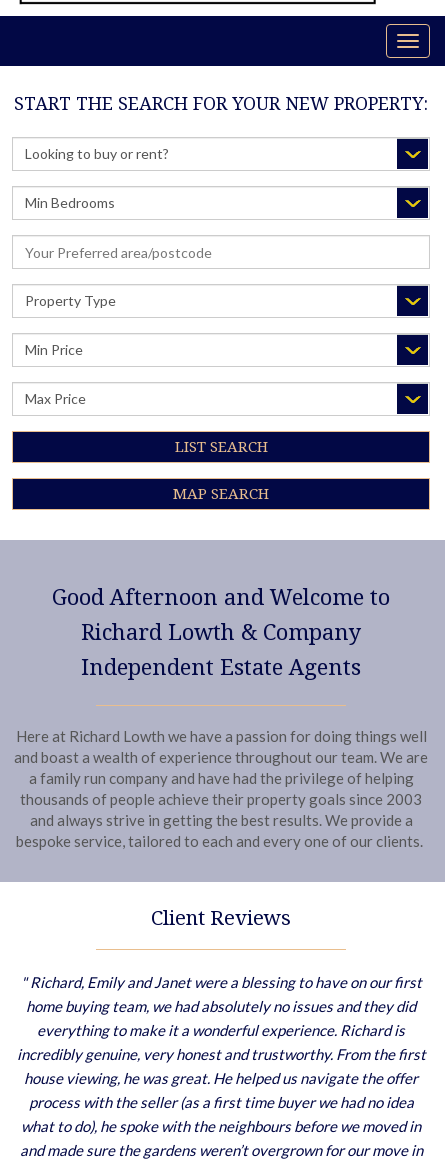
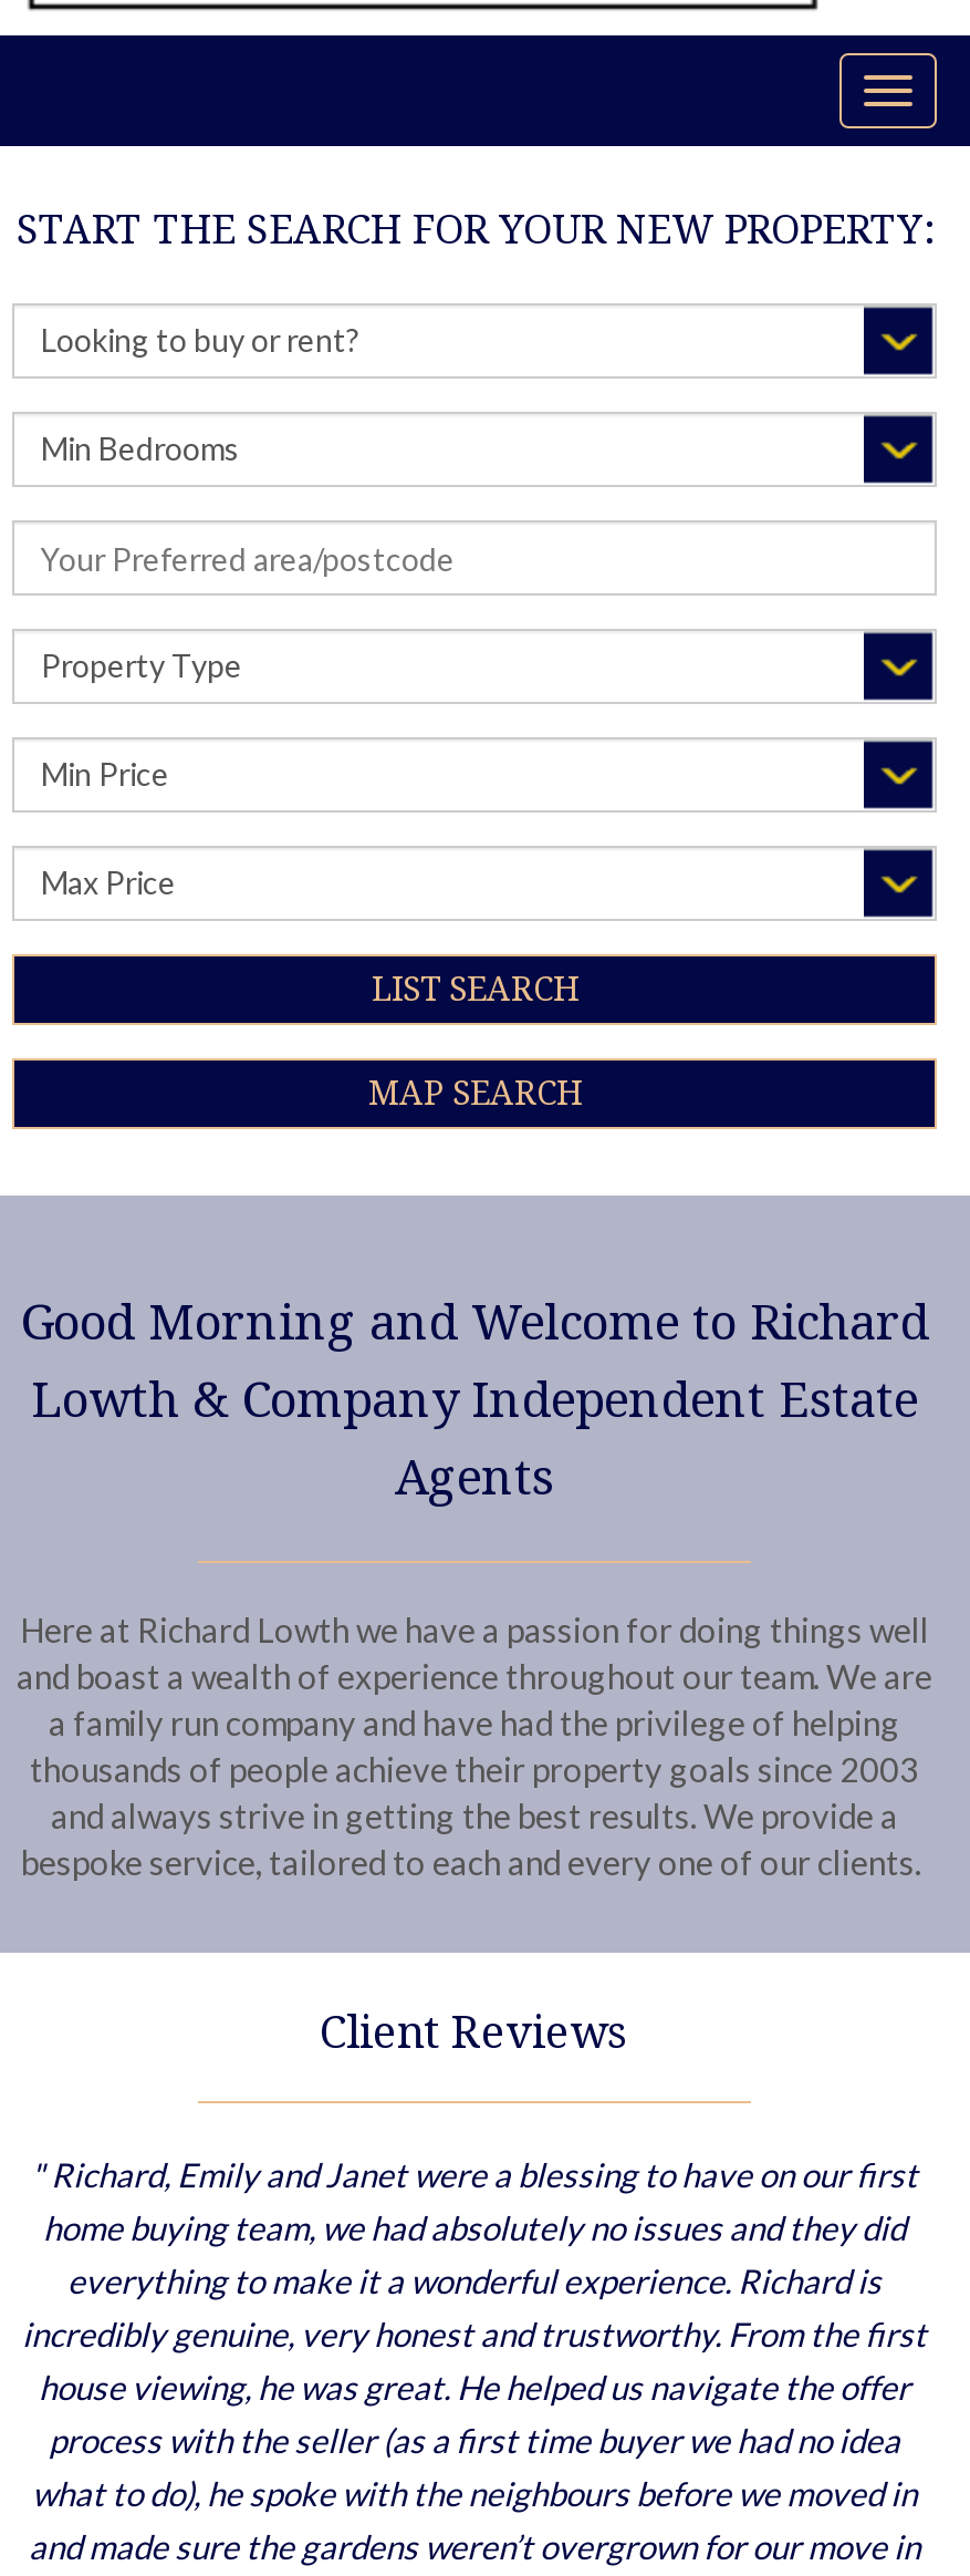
- Good Afternoon and Welcome to
- Richard Lowth & Company
- Independent Estate Agents
+ Good Morning and Welcome to Richard
+ Lowth & Company Independent Estate
+ Agents
